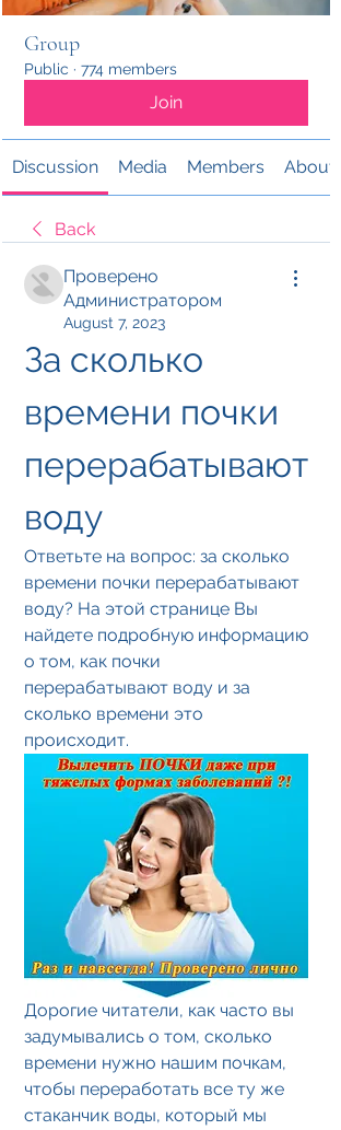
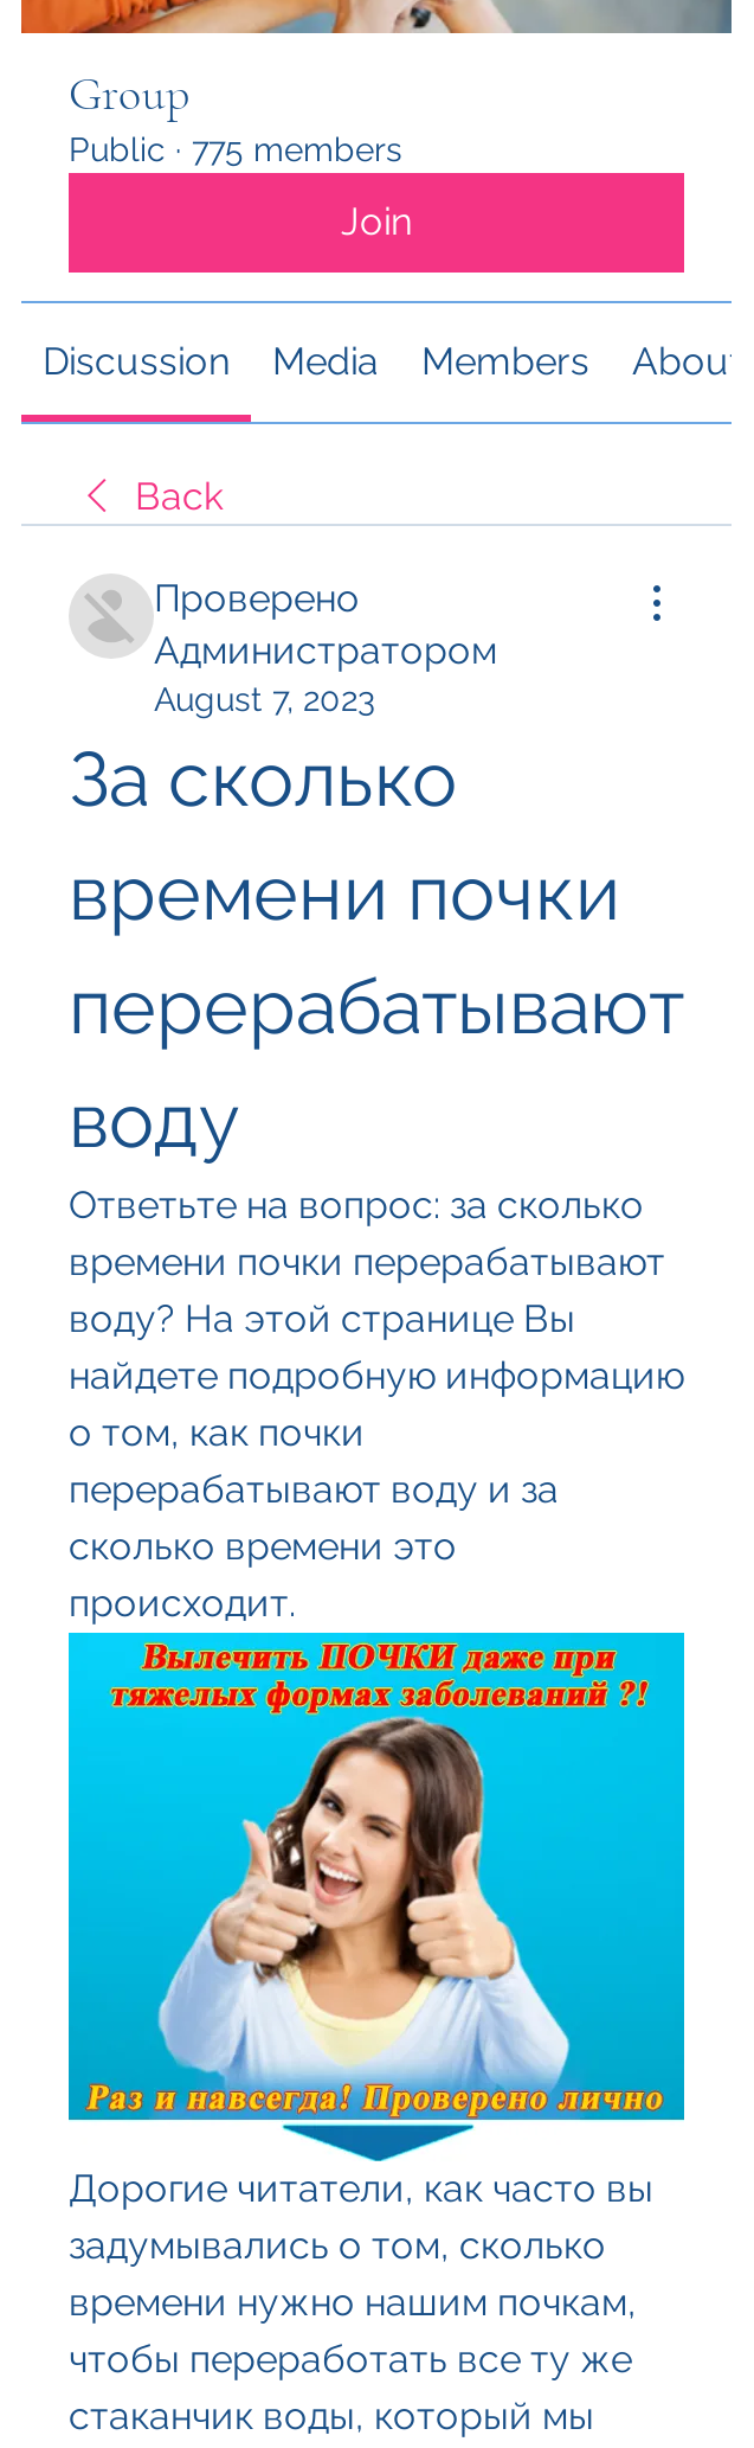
- Public · 774 members
+ Public · 775 members
